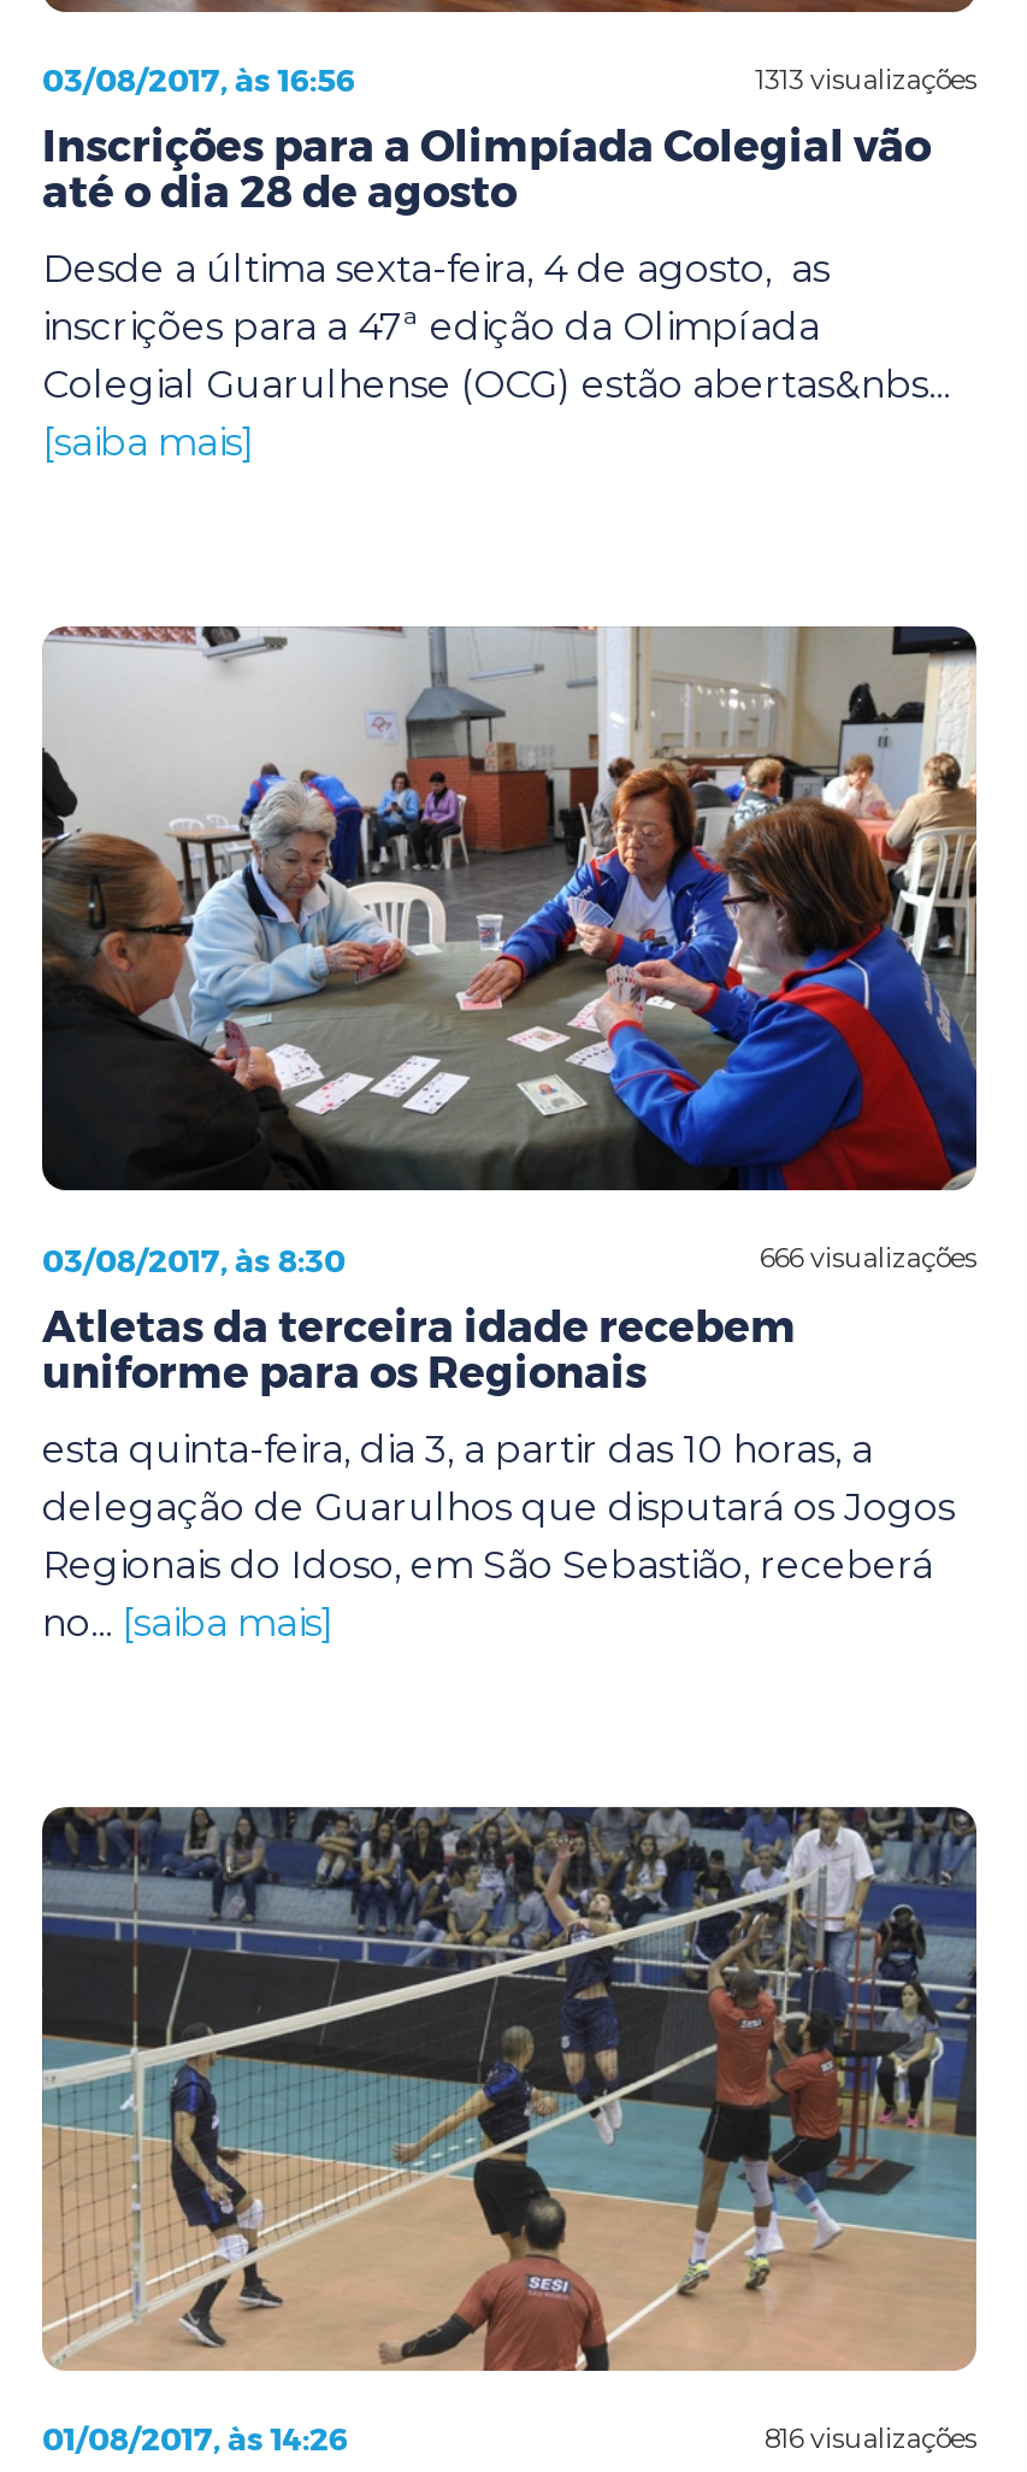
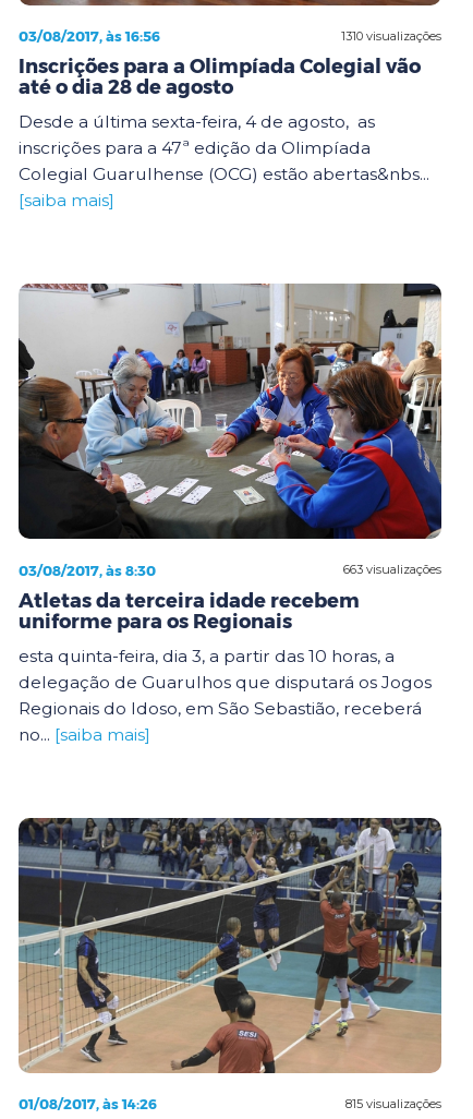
- 1313 visualizações
+ 1310 visualizações

- 666 visualizações
+ 663 visualizações

- 816 visualizações
+ 815 visualizações
